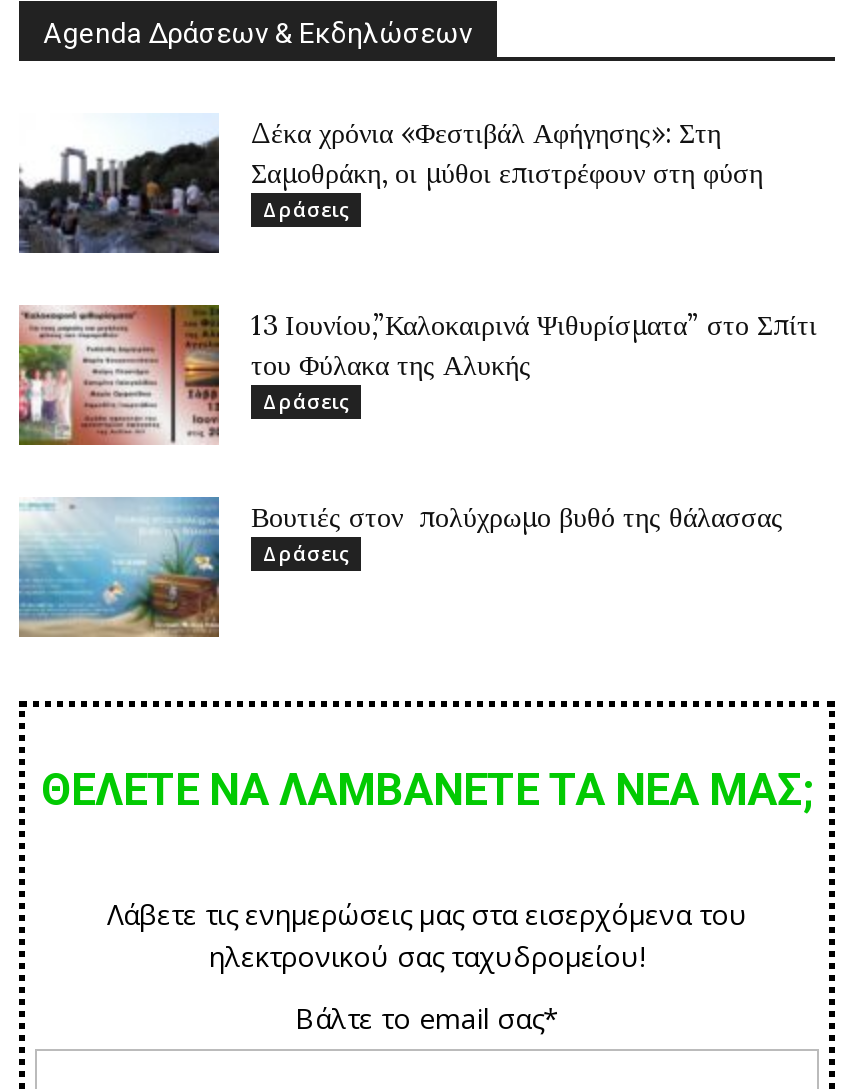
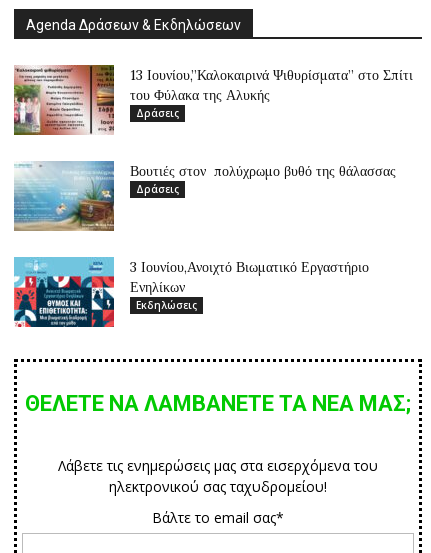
- [image]
- Δέκα χρόνια «Φεστιβάλ Αφήγησης»: Στη
- Σαμοθράκη, οι μύθοι επιστρέφουν στη φύση
- Δράσεις

moved up: [image] | 13 Ιουνίου,”Καλοκαιρινά Ψιθυρίσματα” στο Σπίτι | του Φύλακα της Αλυκής | Δράσεις | Βουτιές στον πολύχρωμο βυθό της θάλασσας | Δράσεις

+ [image]
+ 3 Ιουνίου,Ανοιχτό Βιωματικό Εργαστήριο
+ Ενηλίκων
+ Εκδηλώσεις
